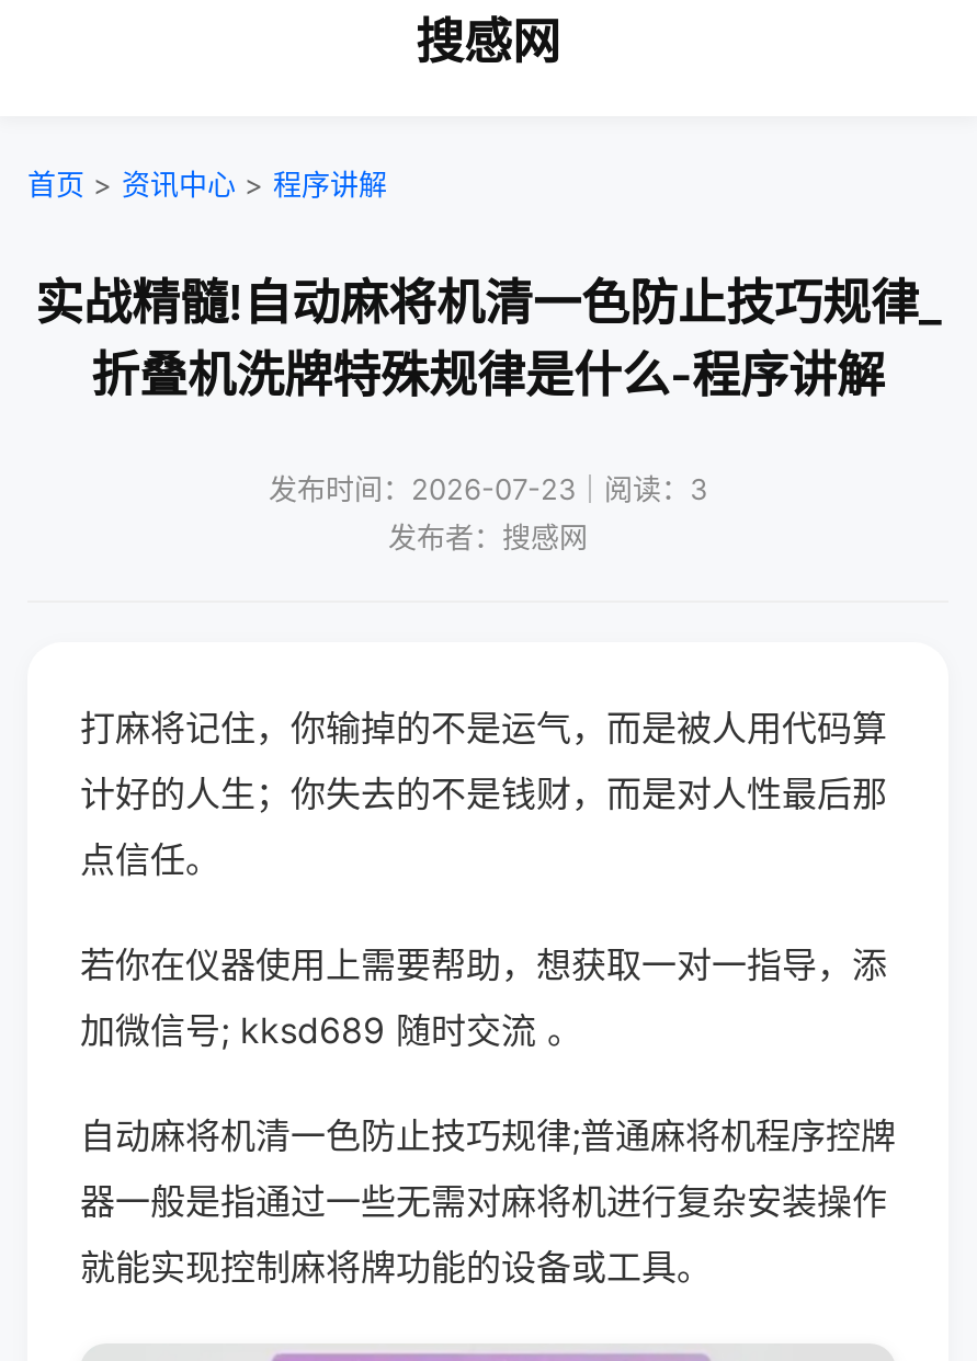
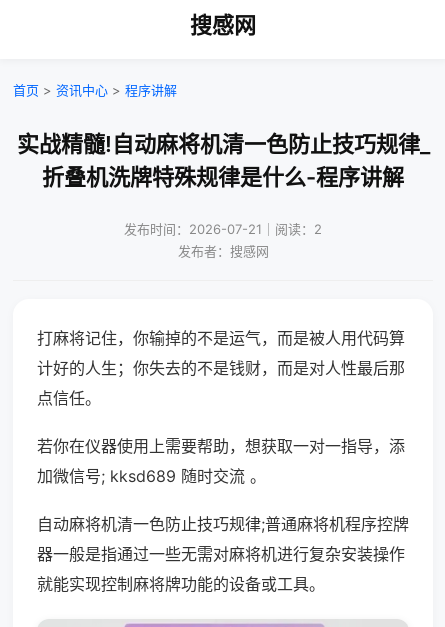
- 发布时间：2026-07-23｜阅读：3
+ 发布时间：2026-07-21｜阅读：2
